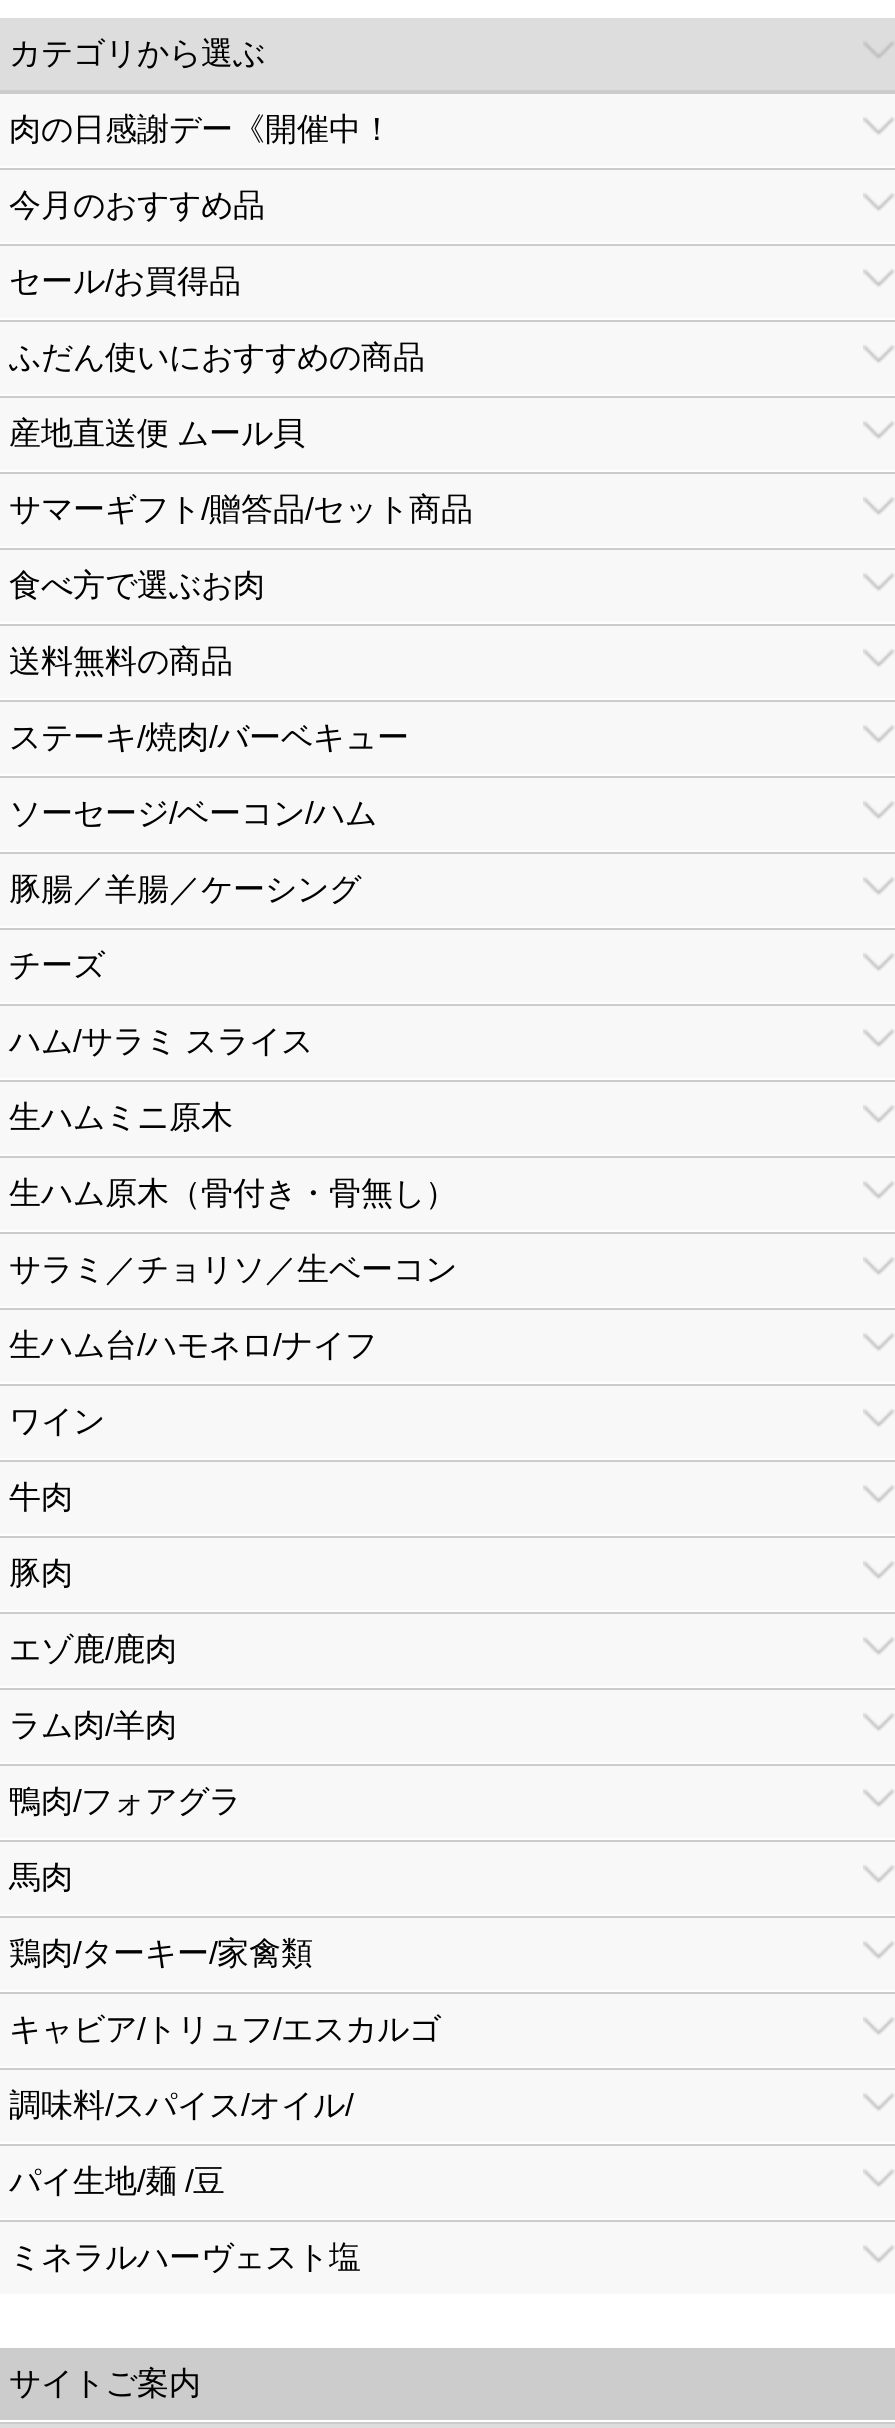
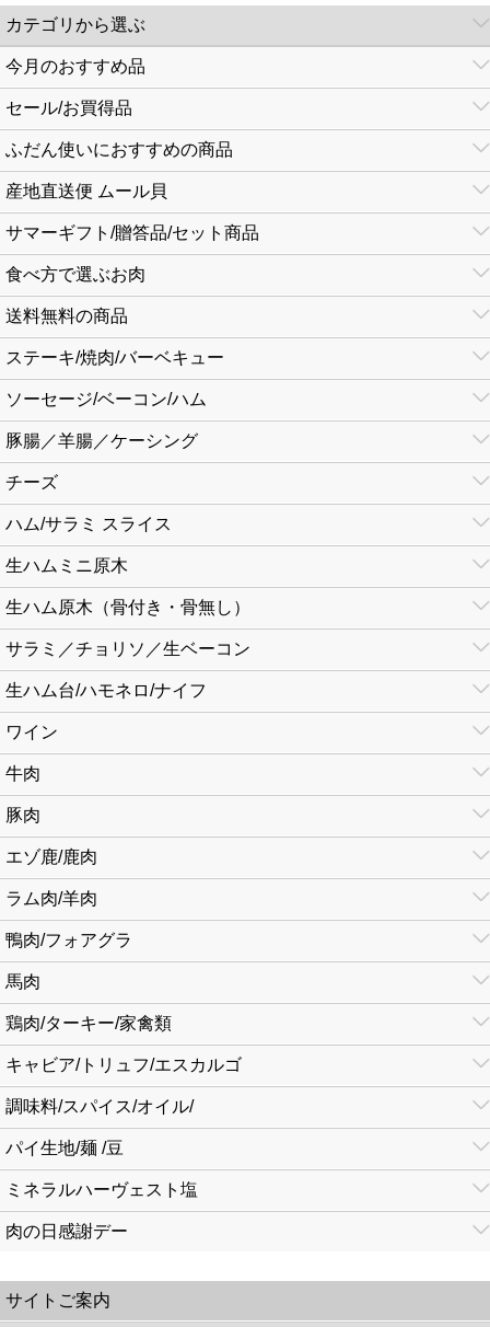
- 肉の日感謝デー《開催中！

moved up: 今月のおすすめ品 | セール/お買得品 | ふだん使いにおすすめの商品 | ... | パイ生地/麺 /豆 | ミネラルハーヴェスト塩

+ 肉の日感謝デー
